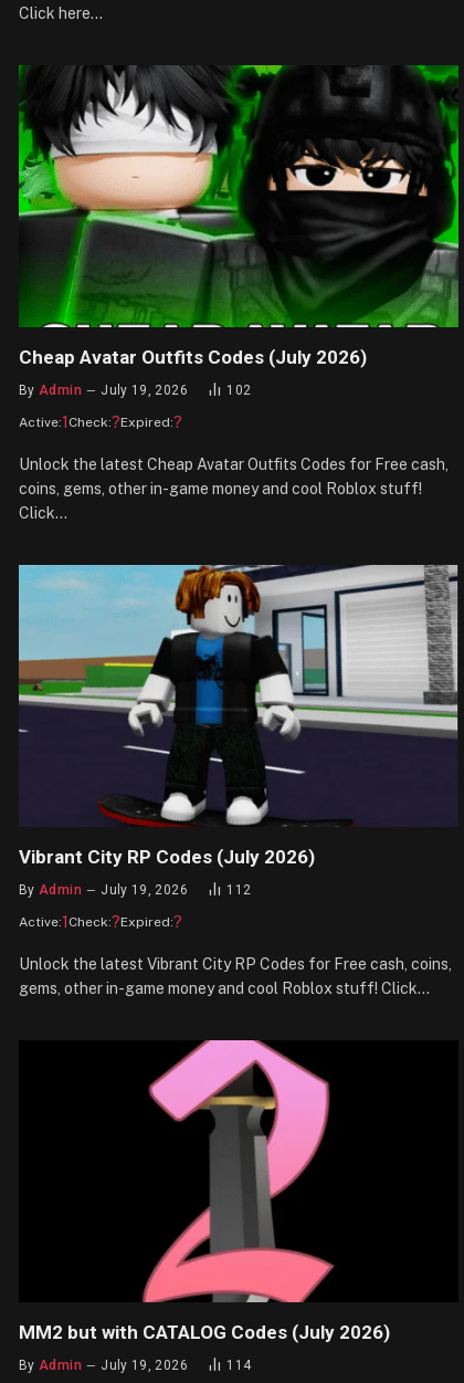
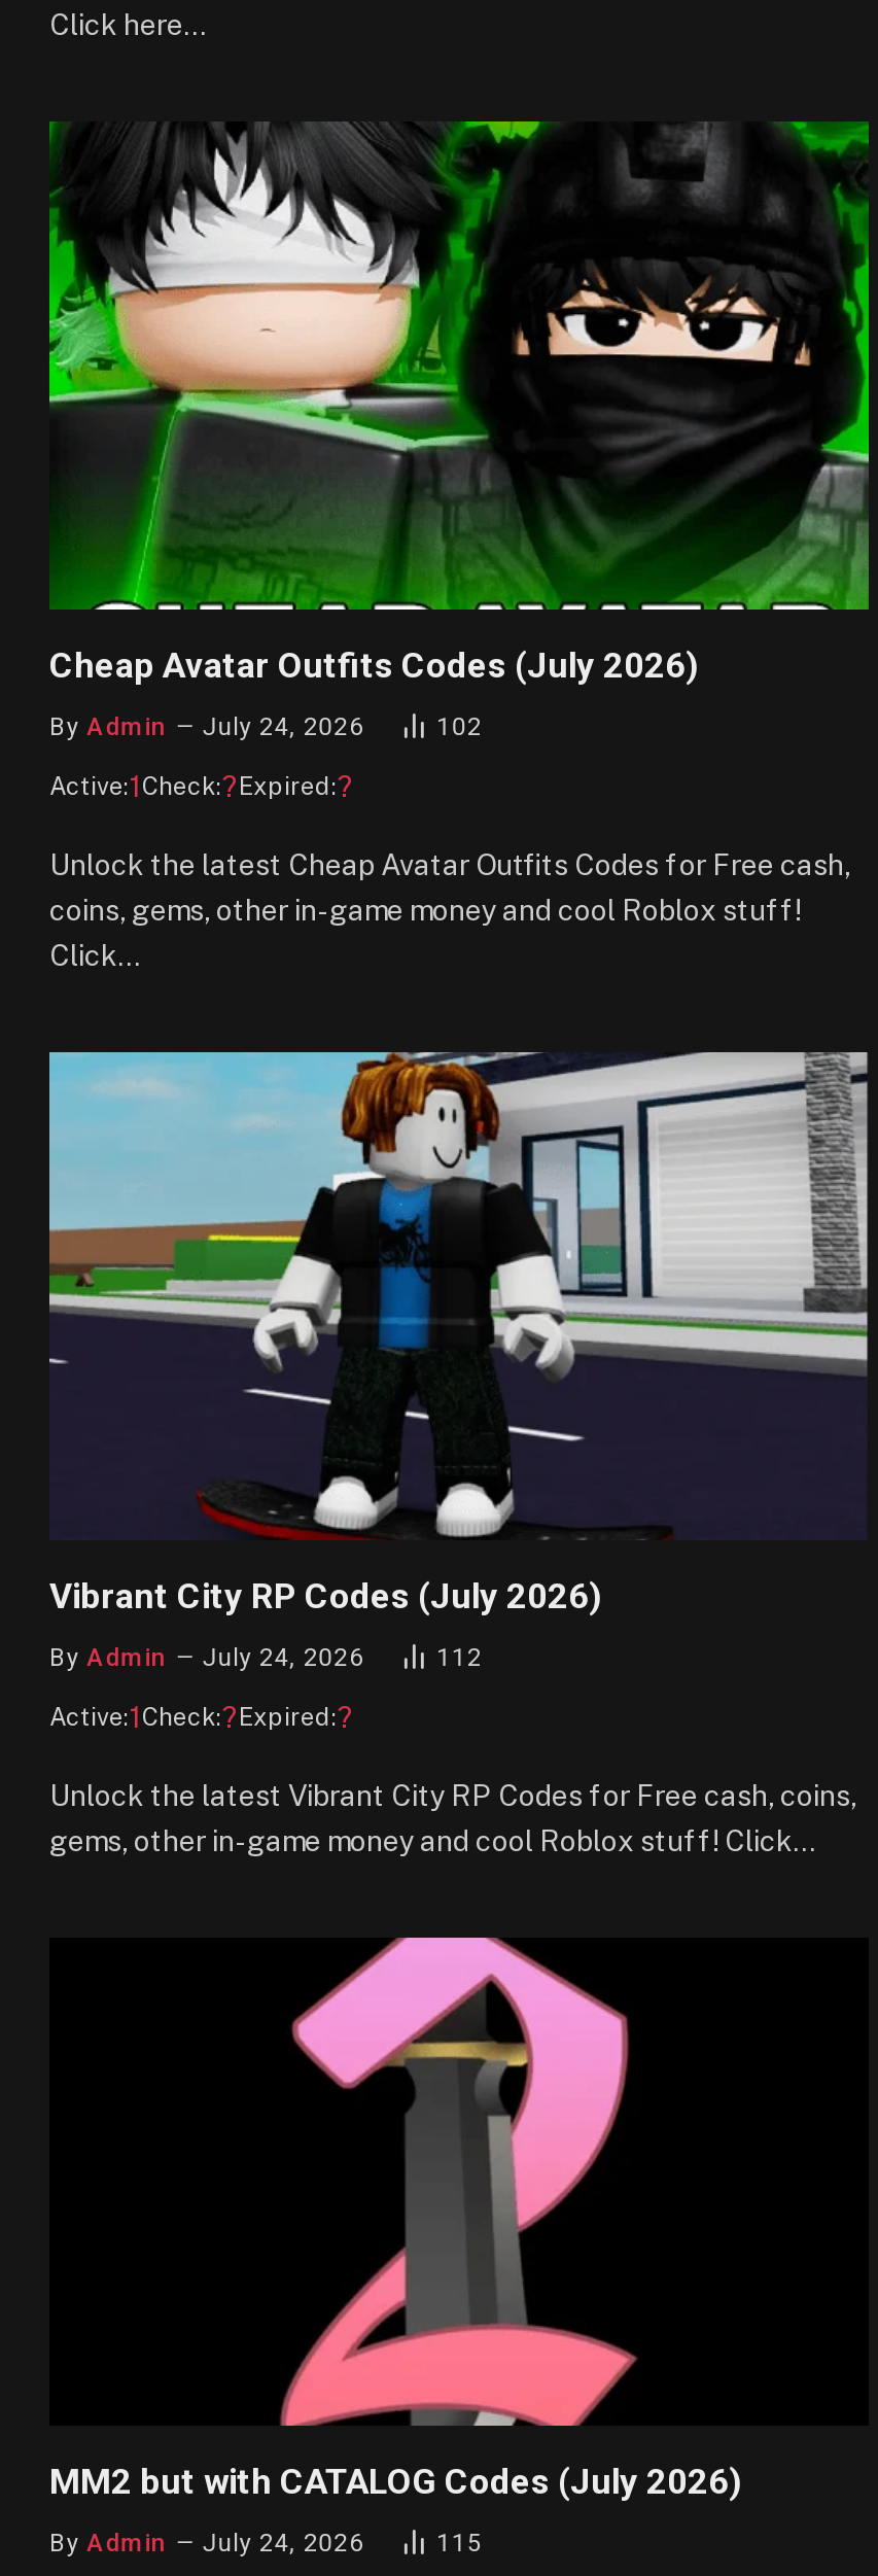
- By Admin July 19, 2026
+ By Admin July 24, 2026

- By Admin July 19, 2026
+ By Admin July 24, 2026

- By Admin July 19, 2026
+ By Admin July 24, 2026

- 114
+ 115
